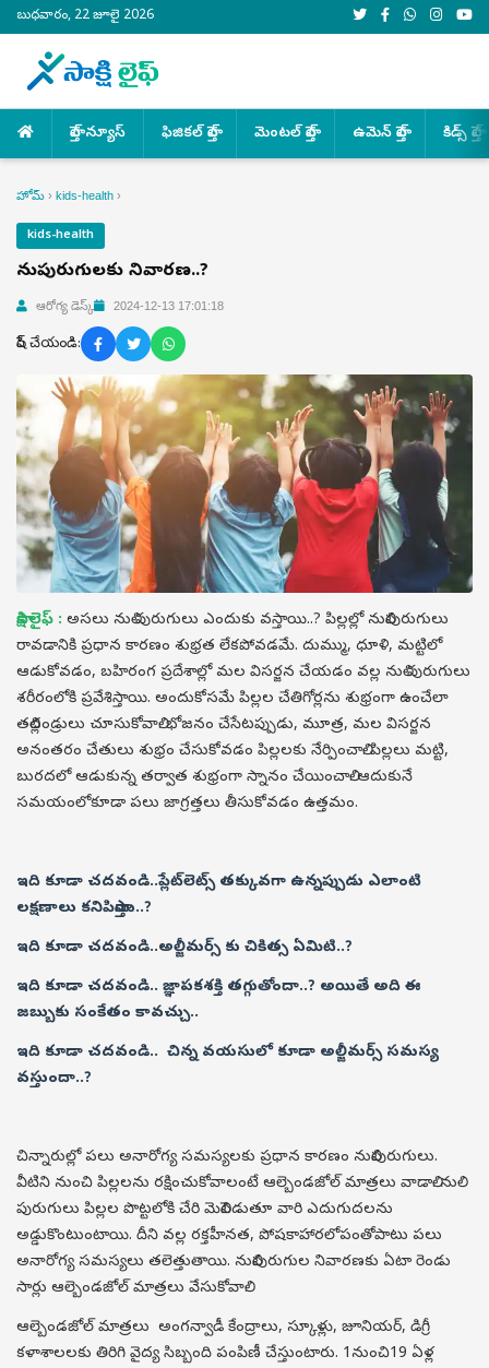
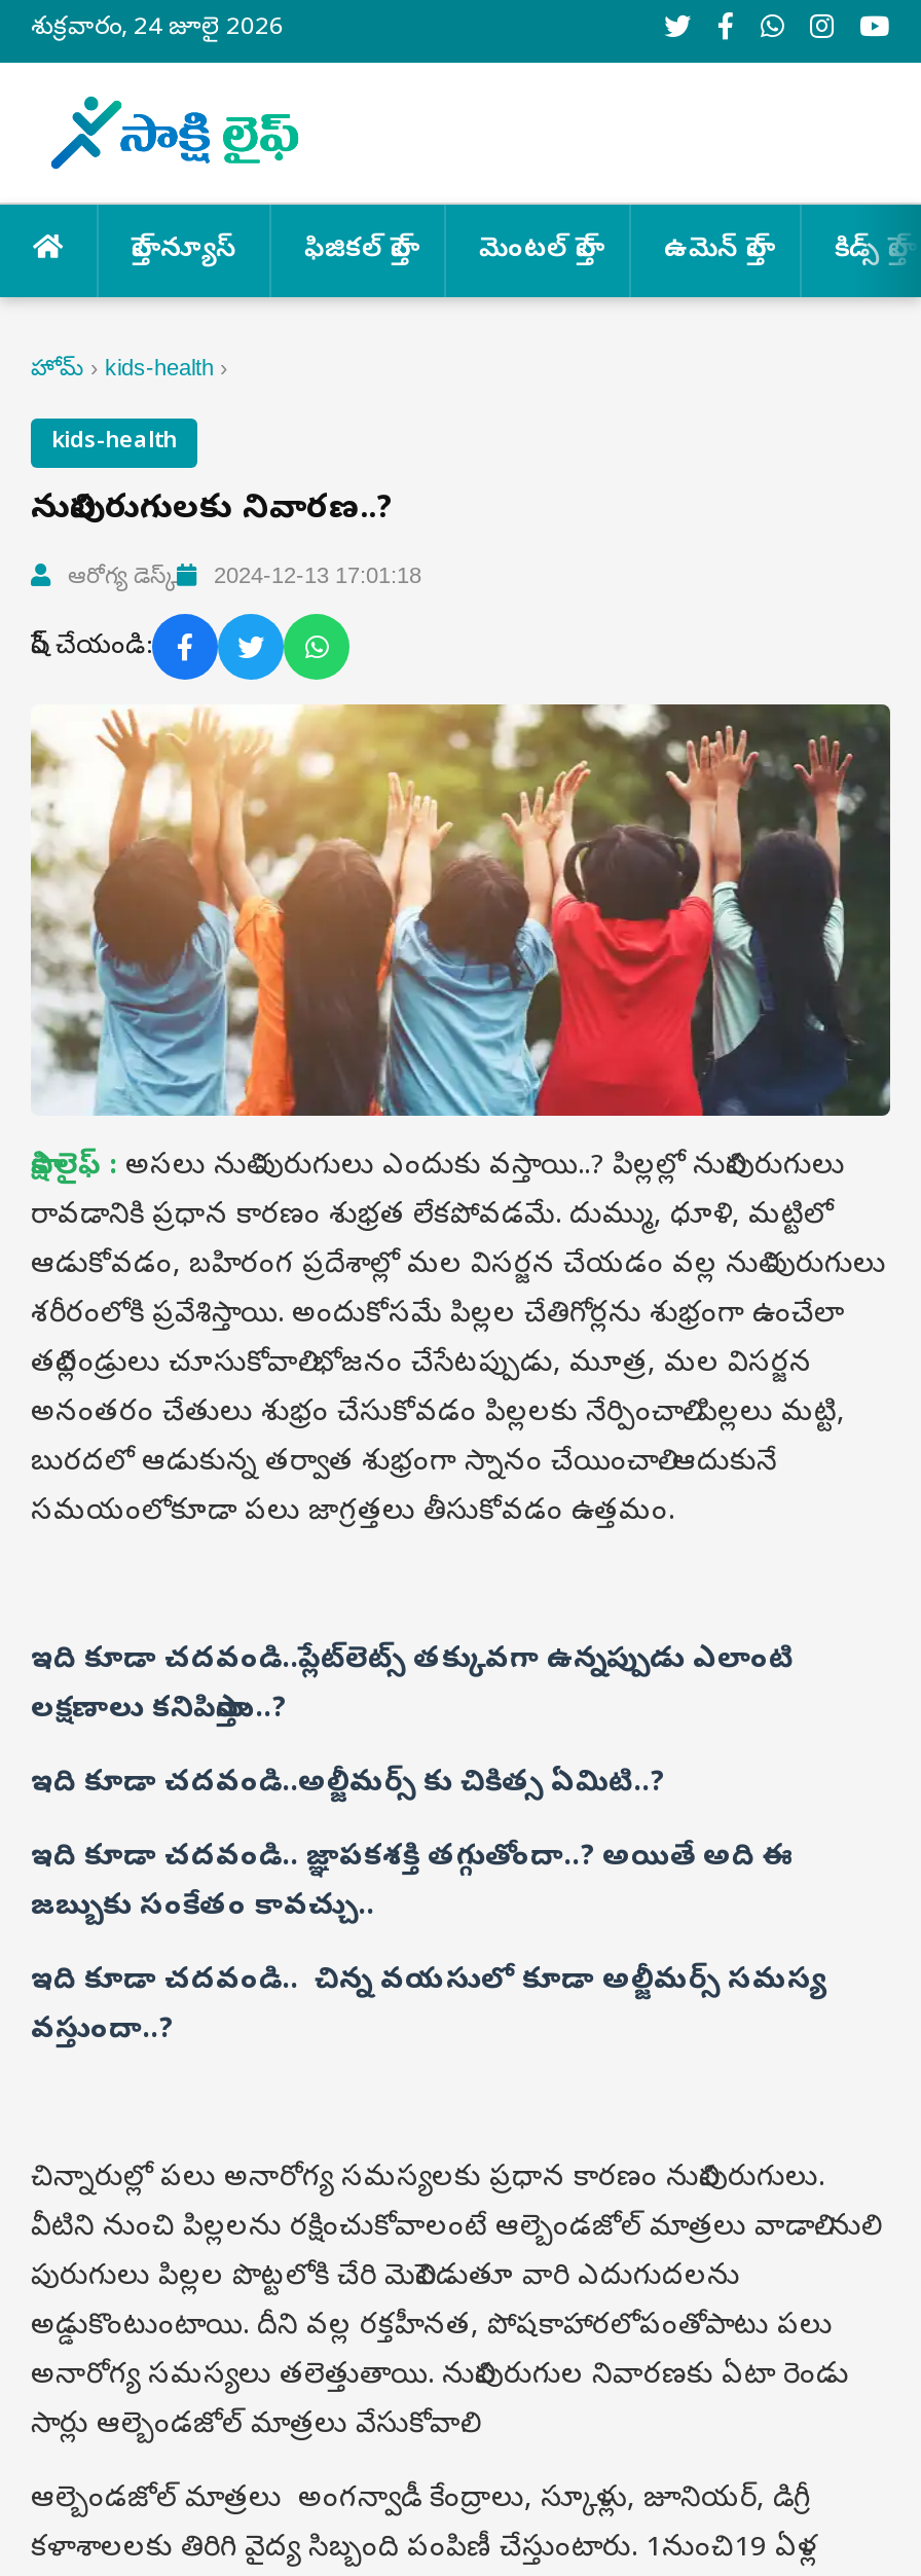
- బుధవారం, 22 జూలై 2026
+ శుక్రవారం, 24 జూలై 2026
